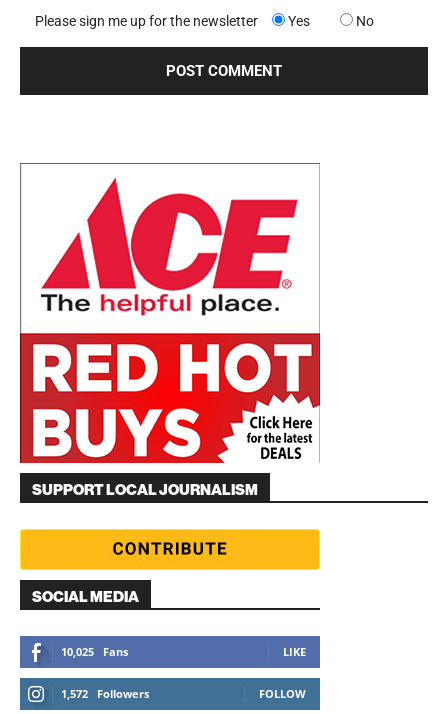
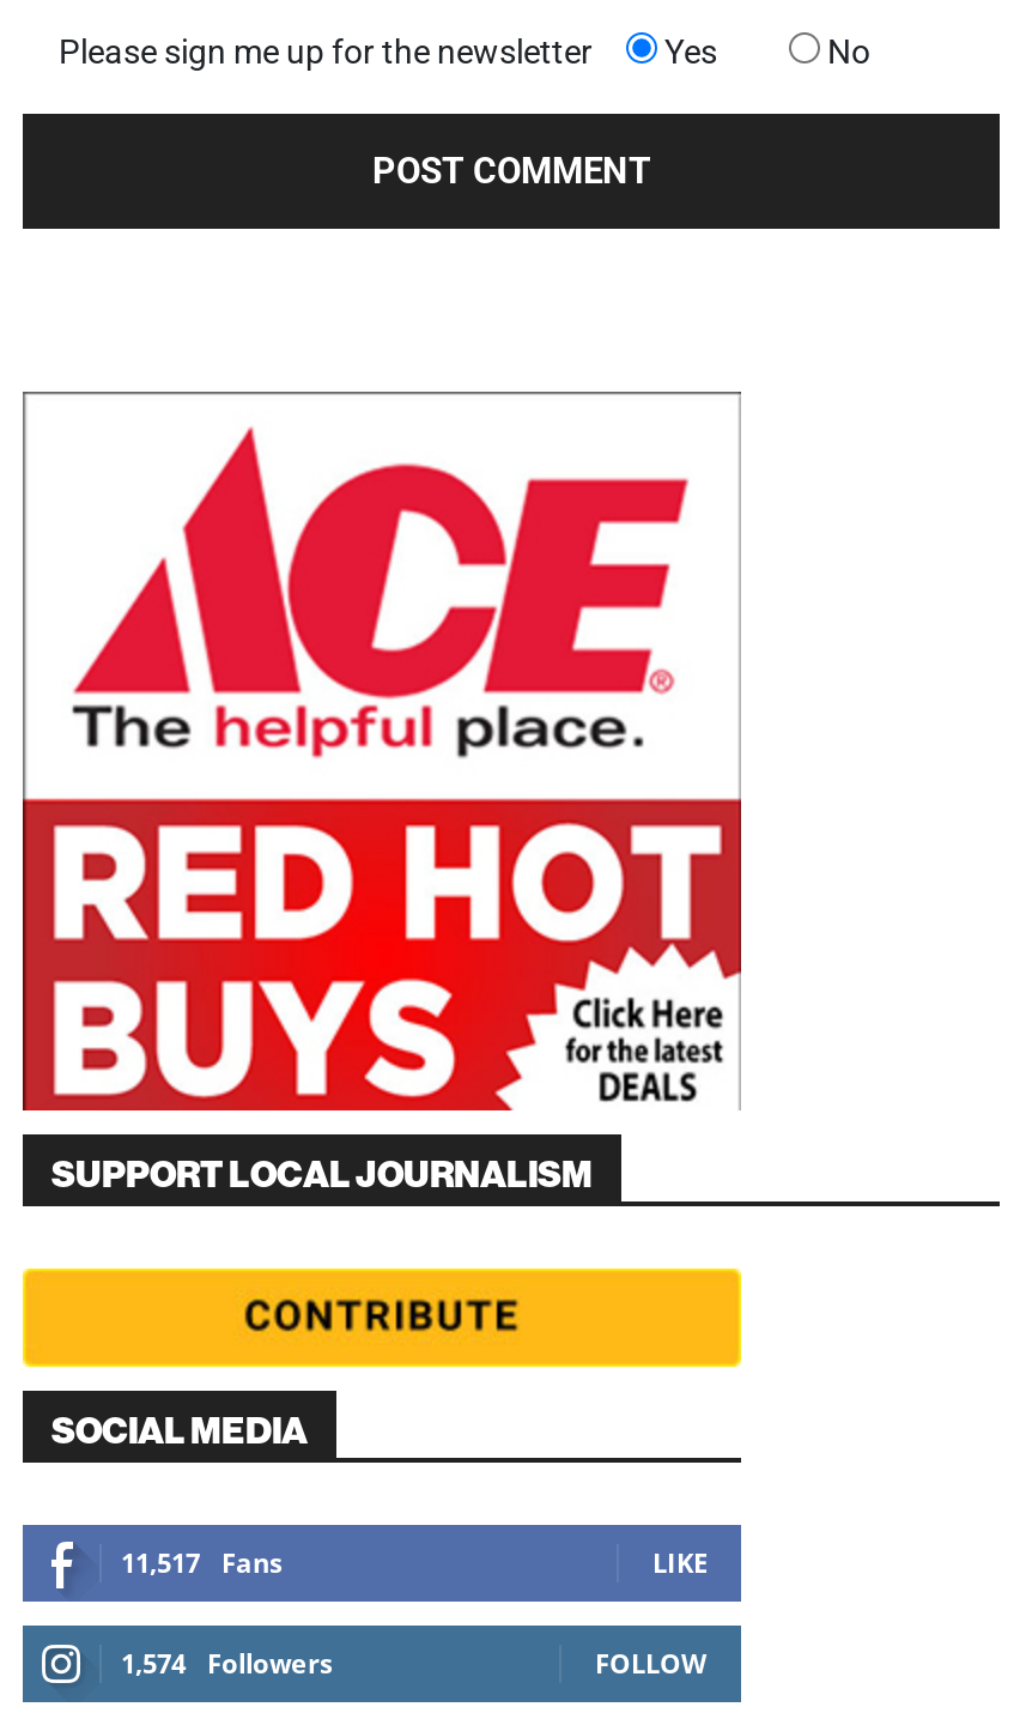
- 10,025 Fans
+ 11,517 Fans

- 1,572 Followers
+ 1,574 Followers
